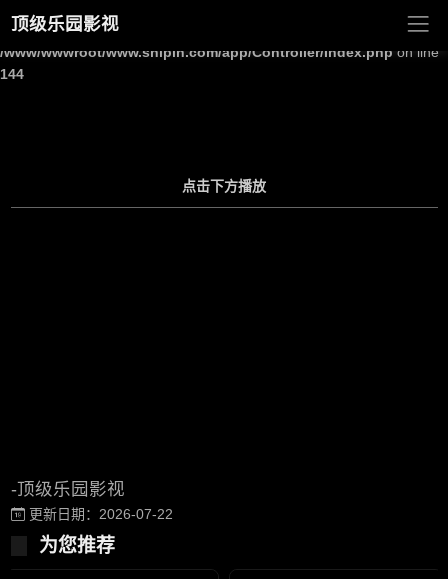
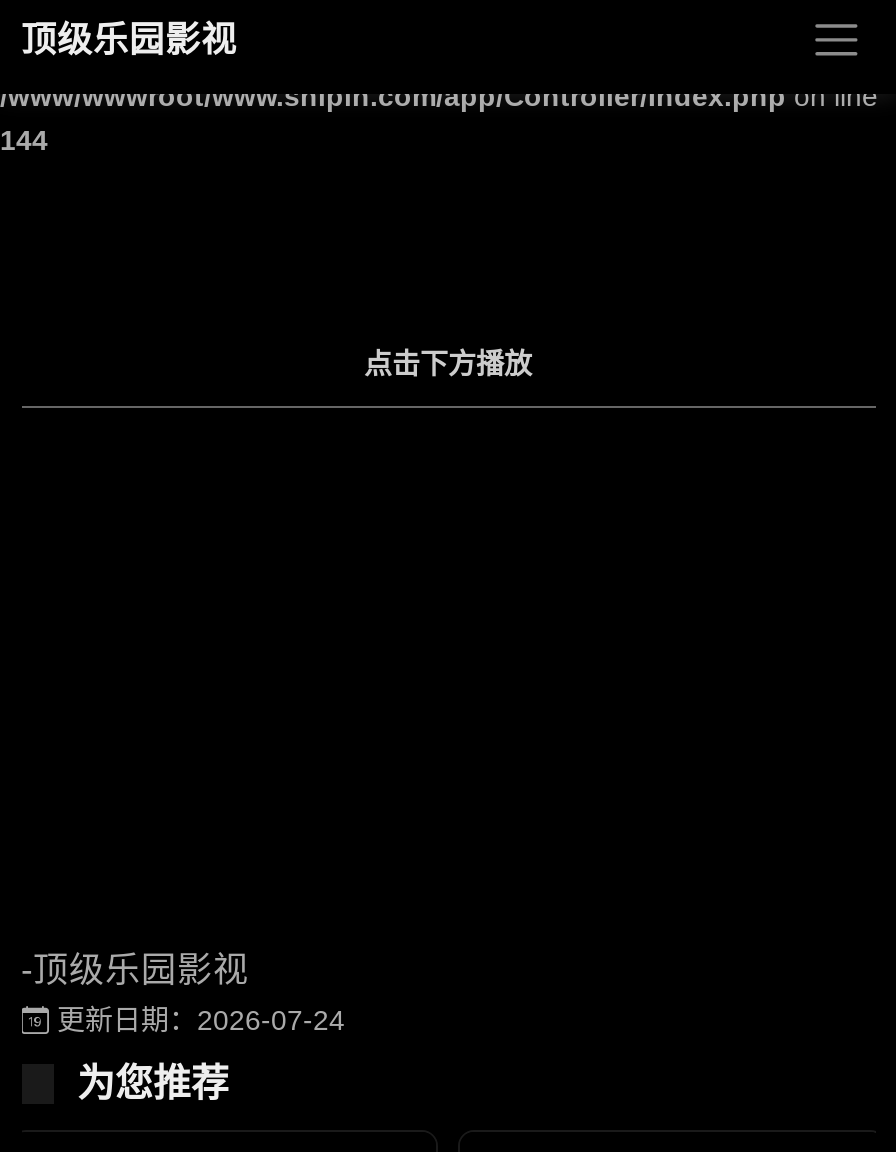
- 更新日期：2026-07-22
+ 更新日期：2026-07-24
